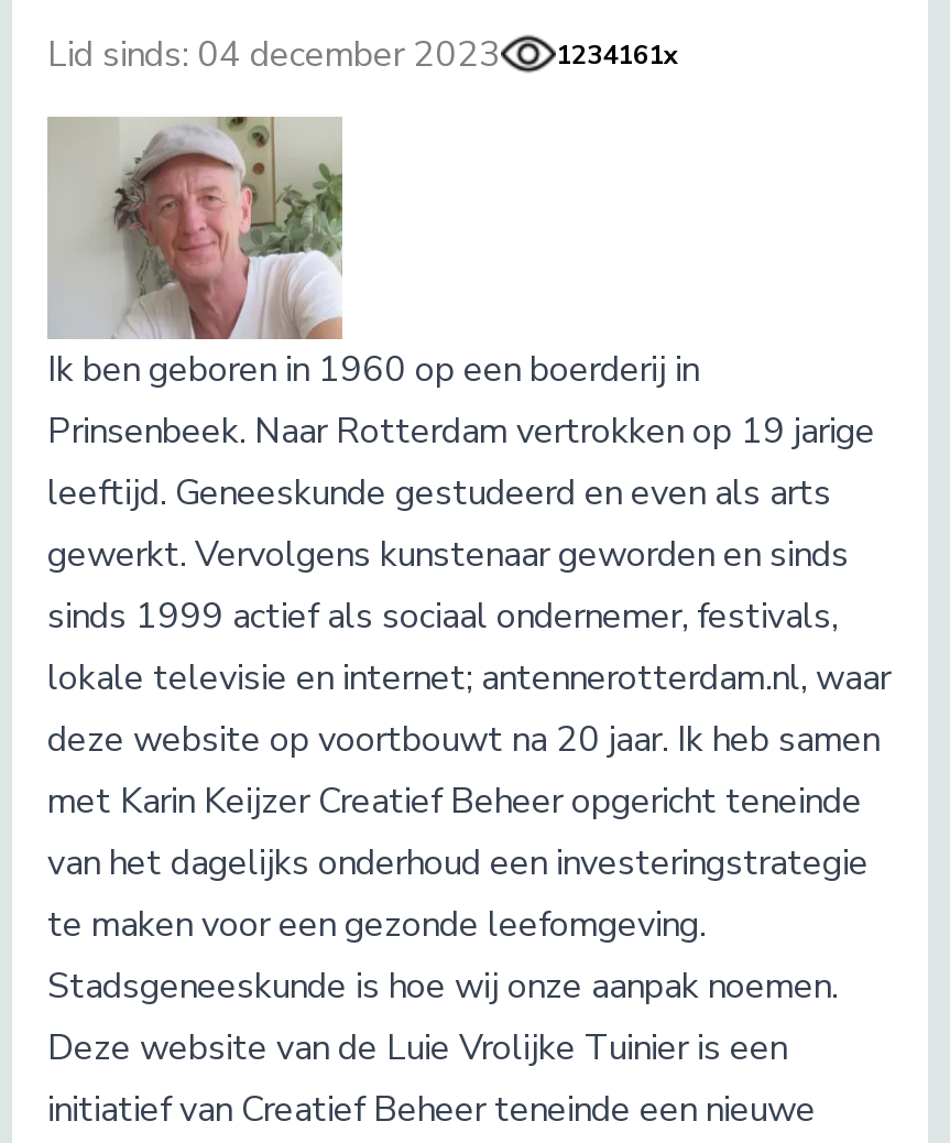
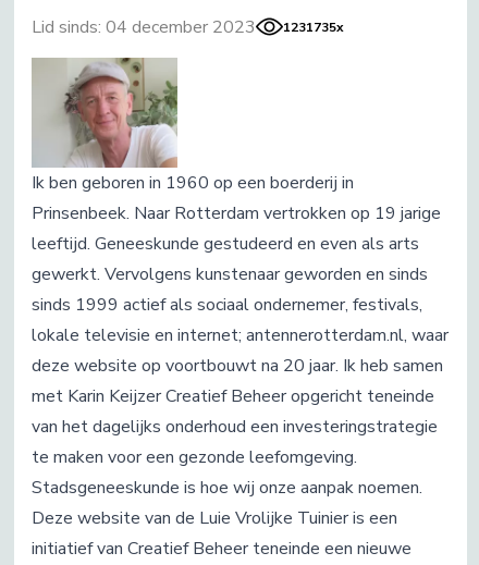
- Lid sinds: 04 december 2023 1234161x
+ Lid sinds: 04 december 2023 1231735x
